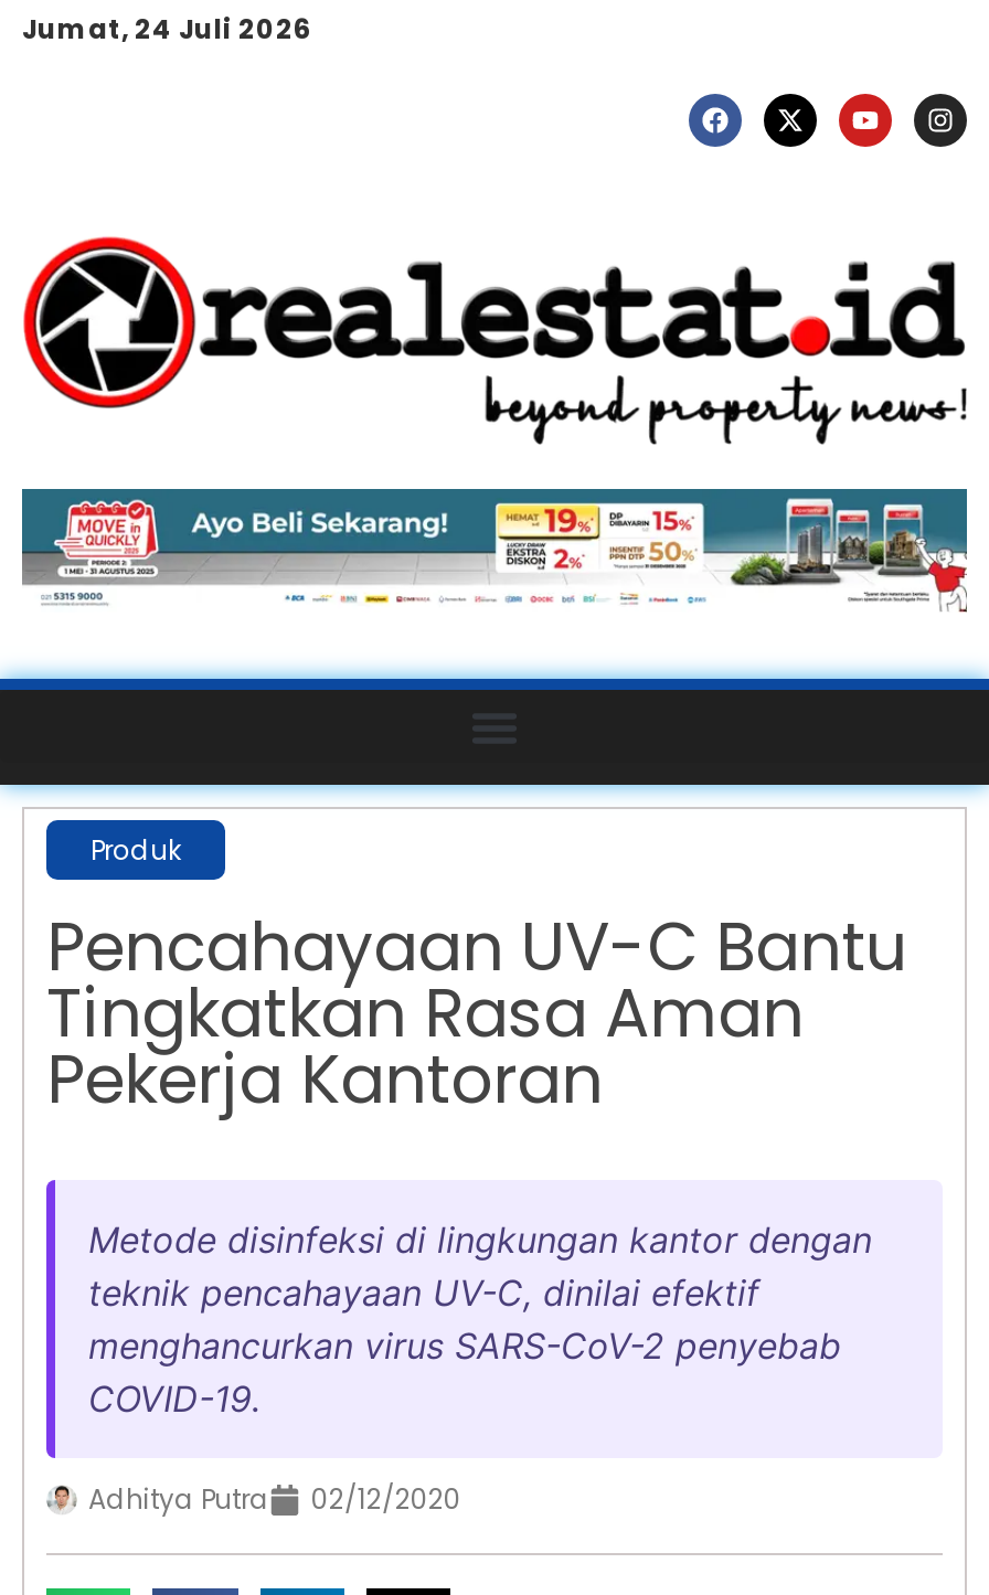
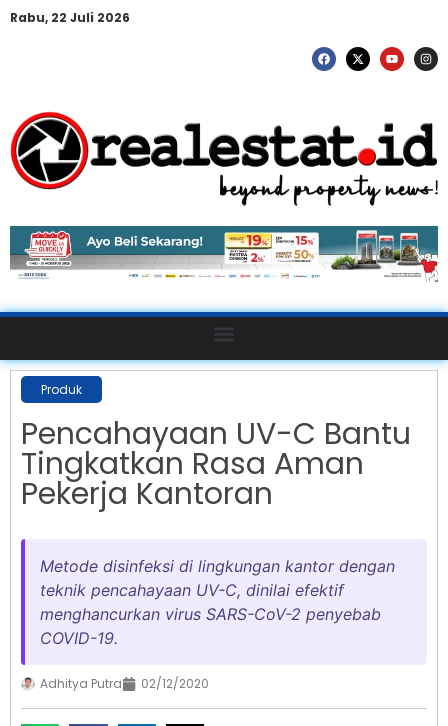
- Jumat, 24 Juli 2026
+ Rabu, 22 Juli 2026
